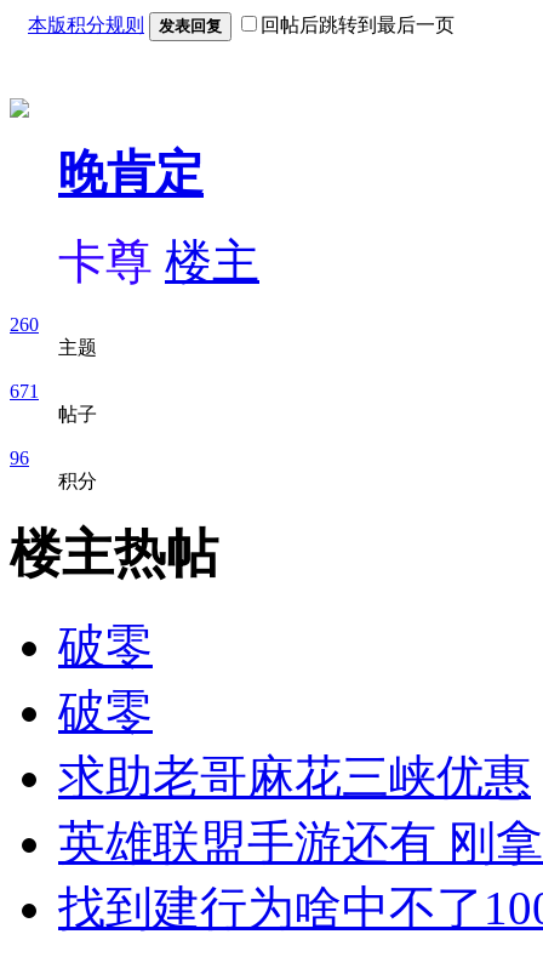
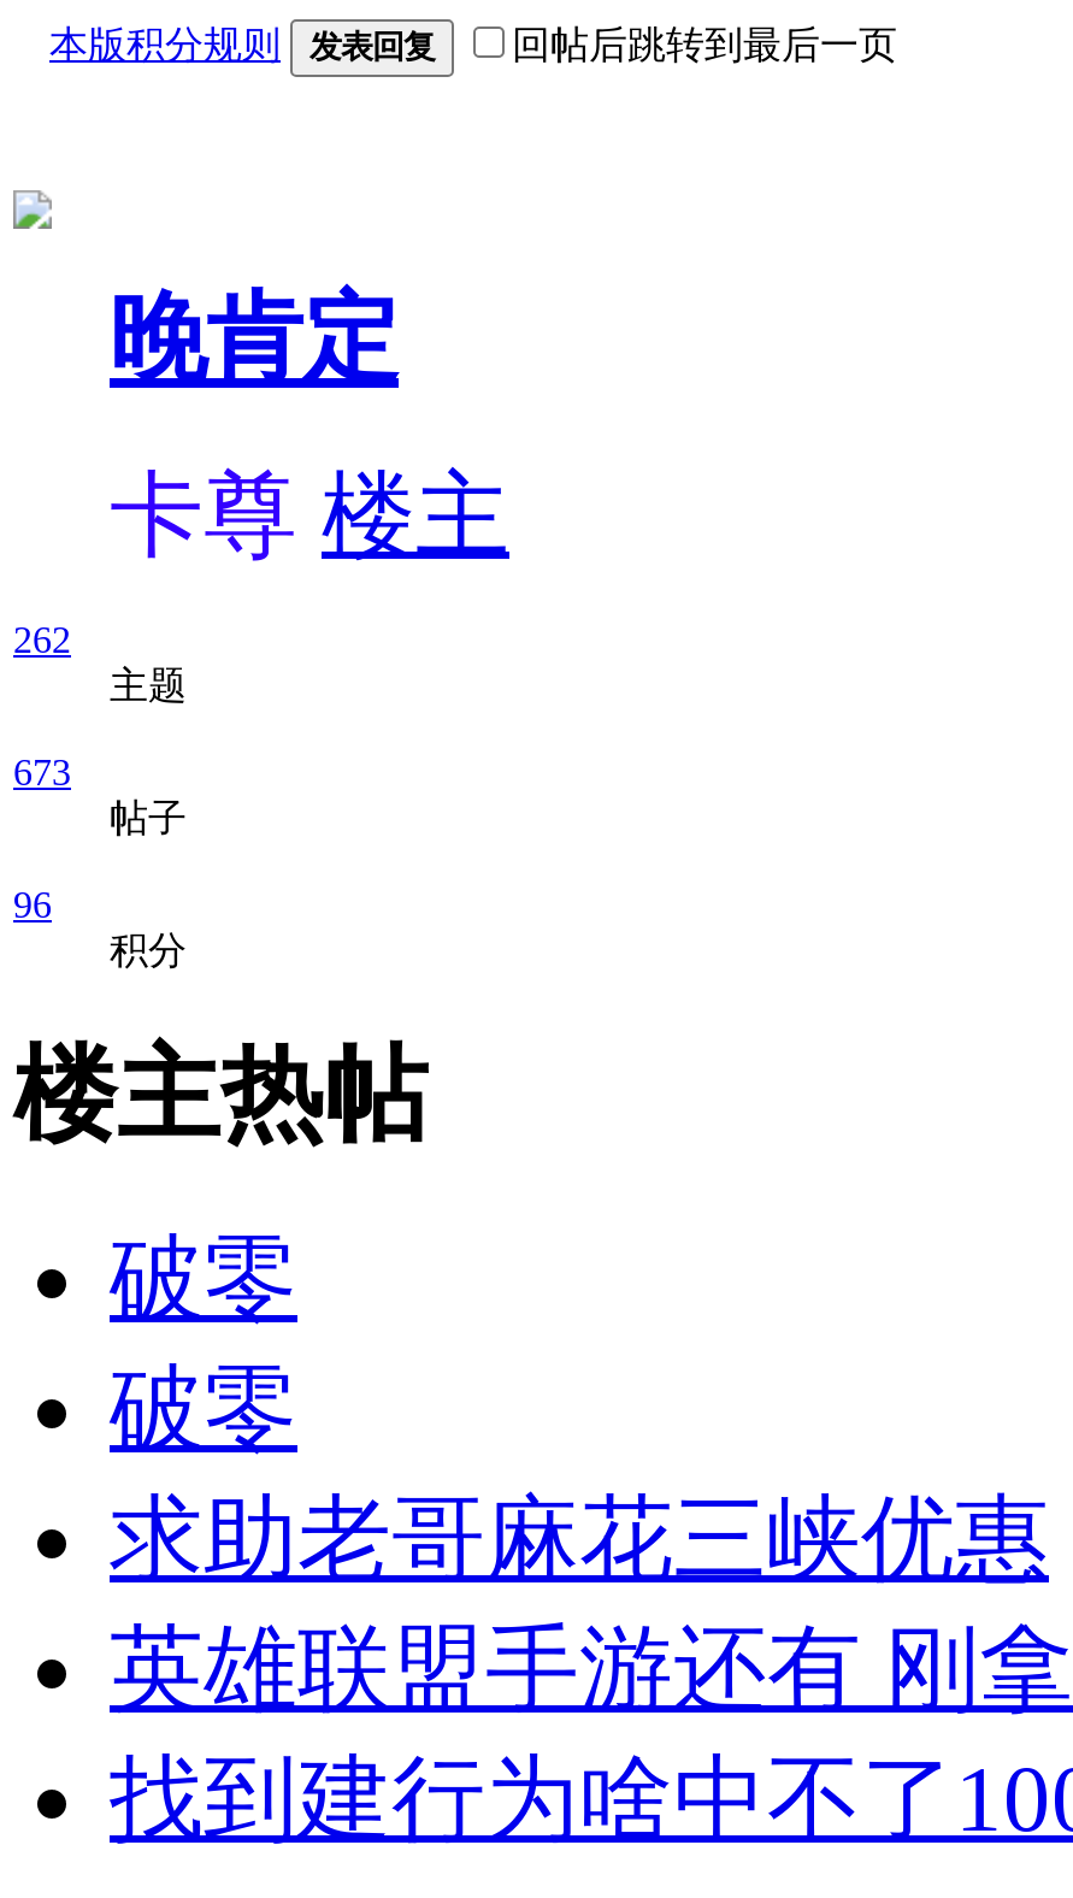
- 260
+ 262

- 671
+ 673
